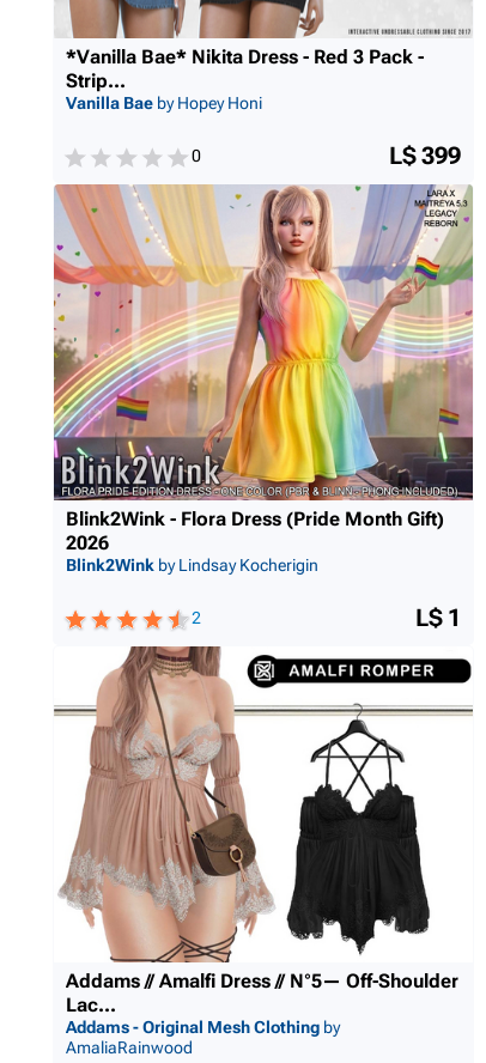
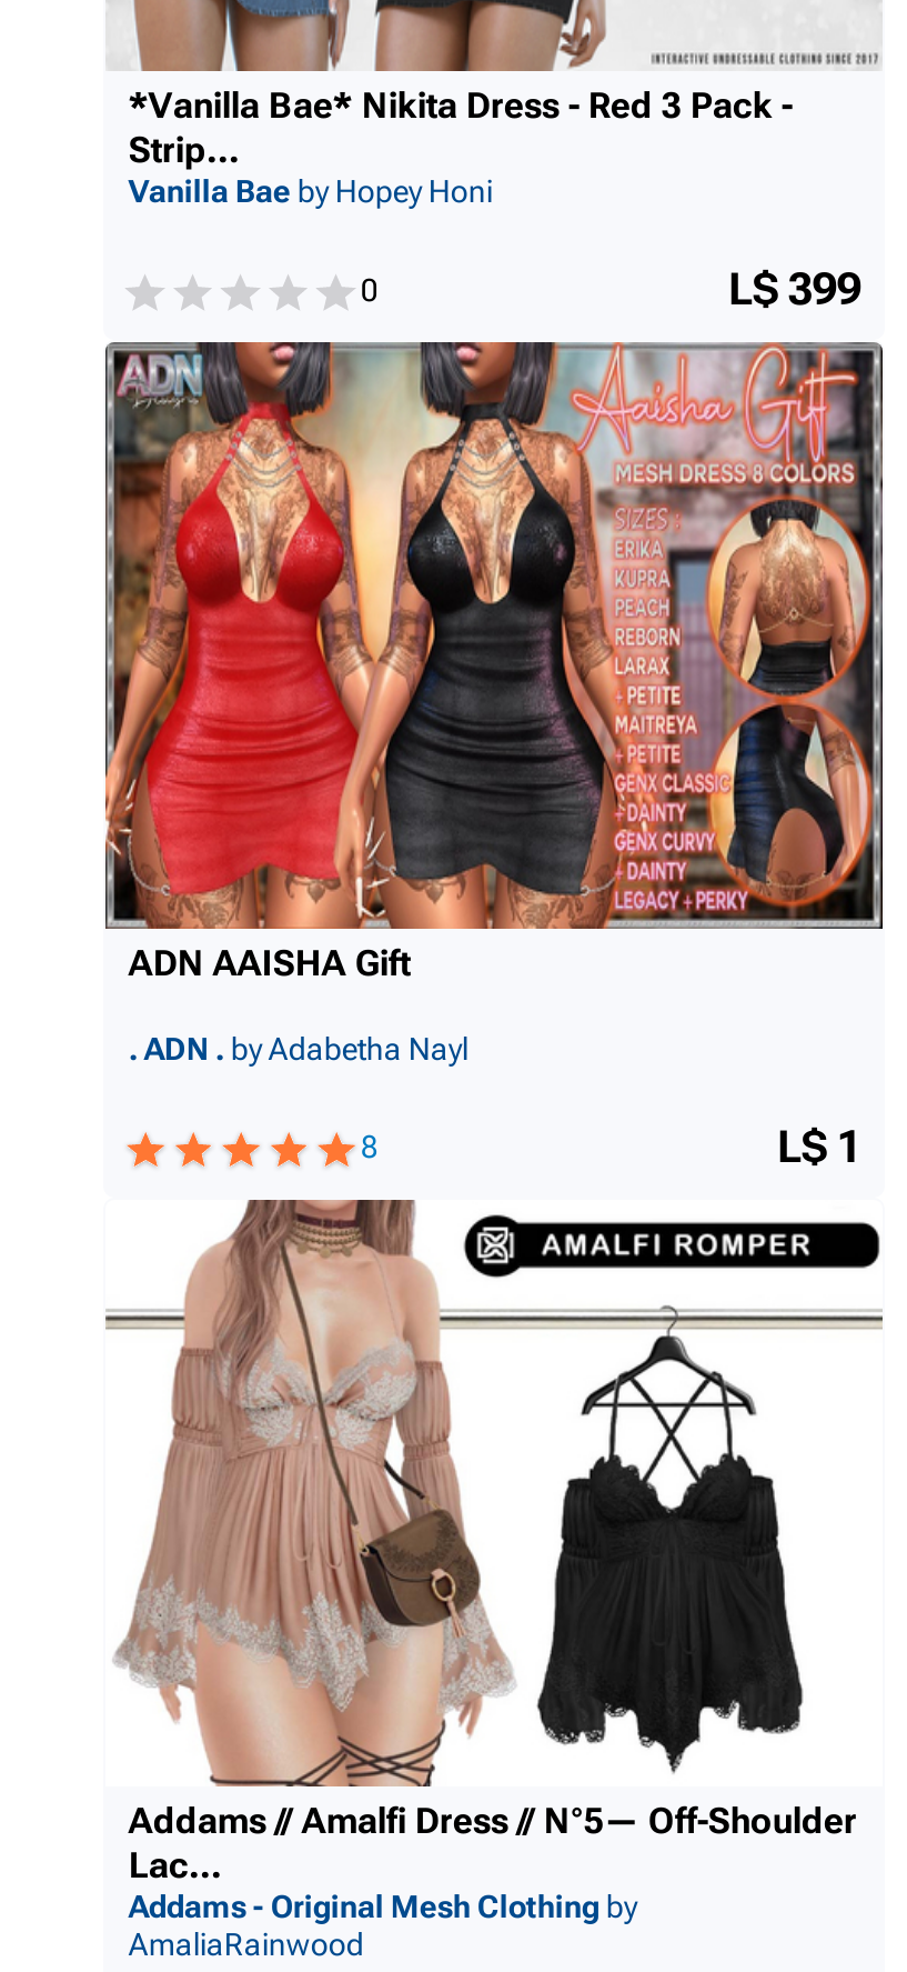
- [image]
- Blink2Wink - Flora Dress (Pride Month Gift)
- 2026
- Blink2Wink by Lindsay Kocherigin
- 2
+ [image]
+ ADN AAISHA Gift
+ . ADN . by Adabetha Nayl
+ 8
